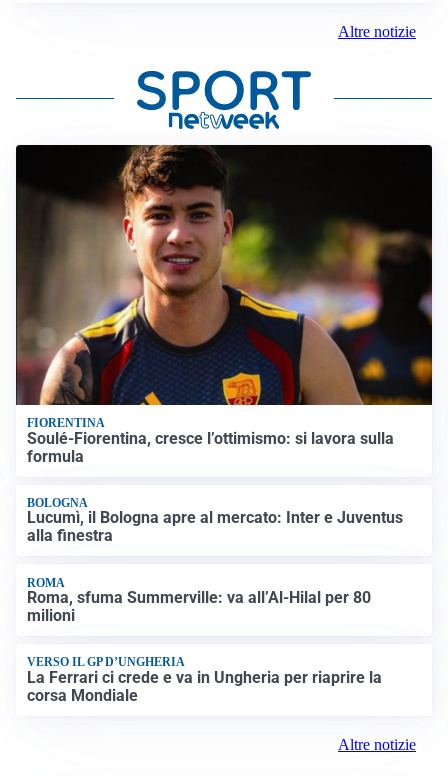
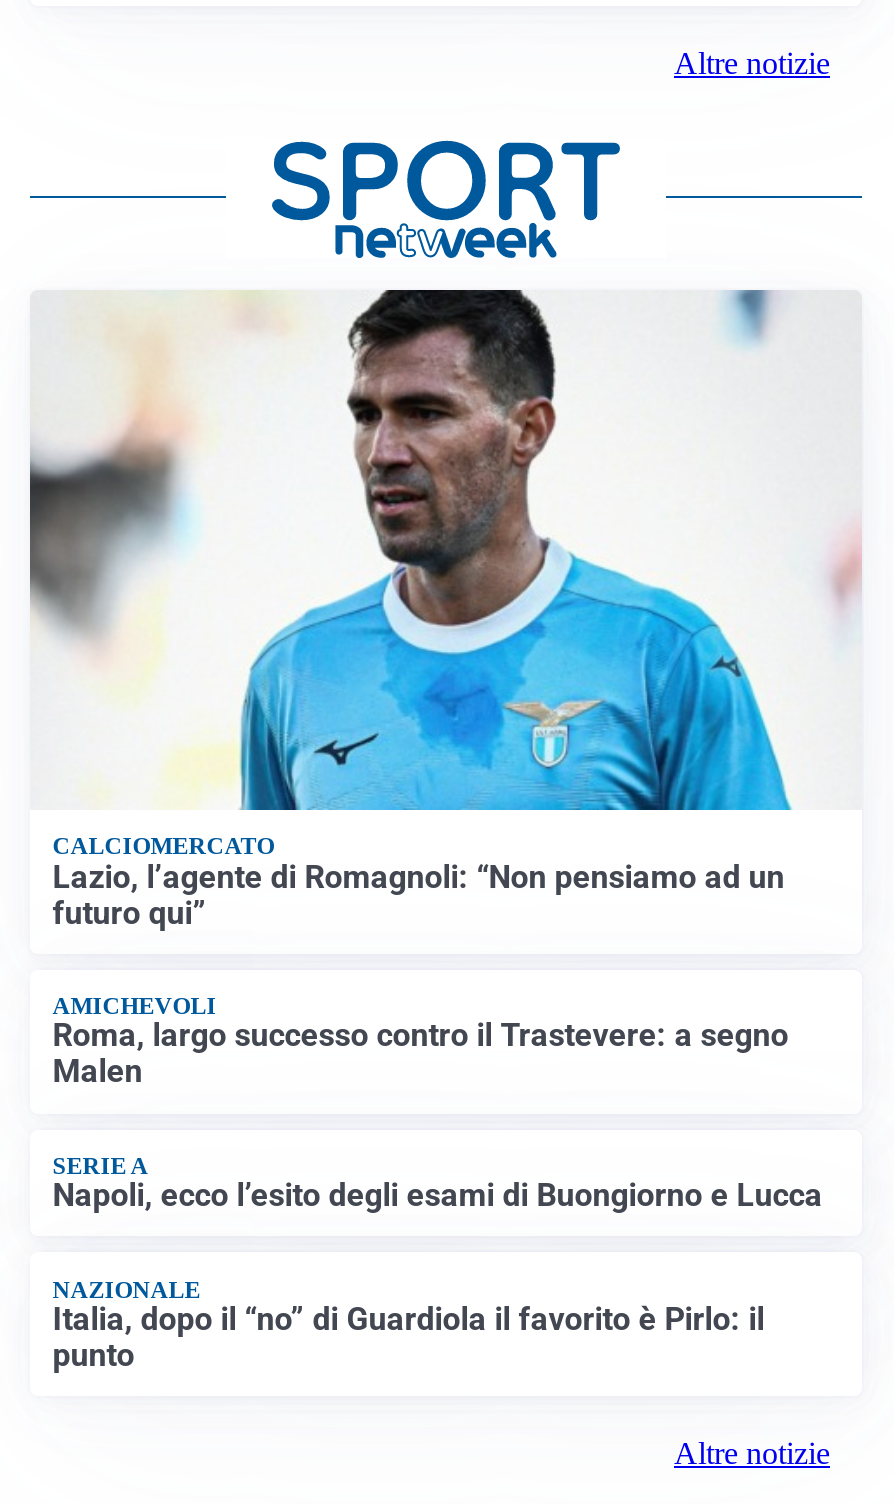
- [image]
- FIORENTINA
- Soulé-Fiorentina, cresce l’ottimismo: si lavora sulla
- formula
+ [image]
+ CALCIOMERCATO
+ Lazio, l’agente di Romagnoli: “Non pensiamo ad un
+ futuro qui”

- BOLOGNA
- Lucumì, il Bologna apre al mercato: Inter e Juventus
- alla finestra
+ AMICHEVOLI
+ Roma, largo successo contro il Trastevere: a segno
+ Malen

- ROMA
- Roma, sfuma Summerville: va all’Al-Hilal per 80
- milioni
+ SERIE A
+ Napoli, ecco l’esito degli esami di Buongiorno e Lucca

- VERSO IL GP D’UNGHERIA
- La Ferrari ci crede e va in Ungheria per riaprire la
- corsa Mondiale
+ NAZIONALE
+ Italia, dopo il “no” di Guardiola il favorito è Pirlo: il
+ punto
